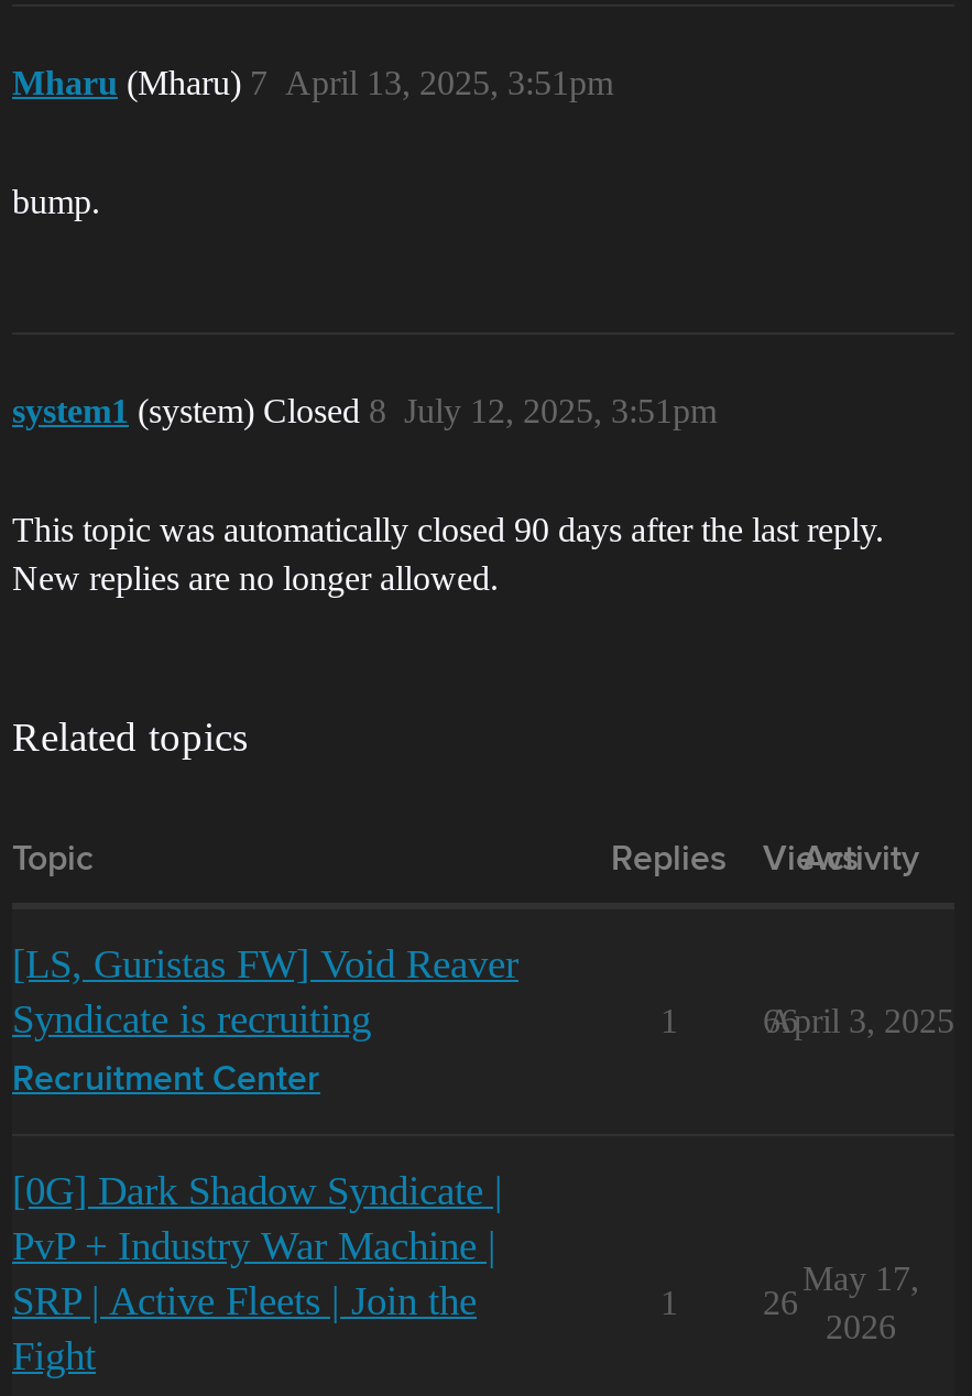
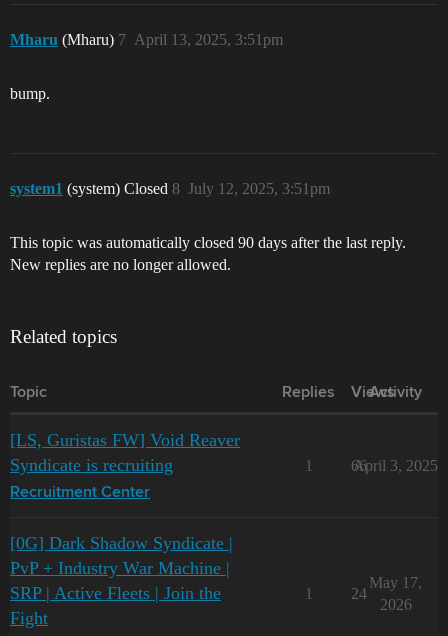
- 26
+ 24
